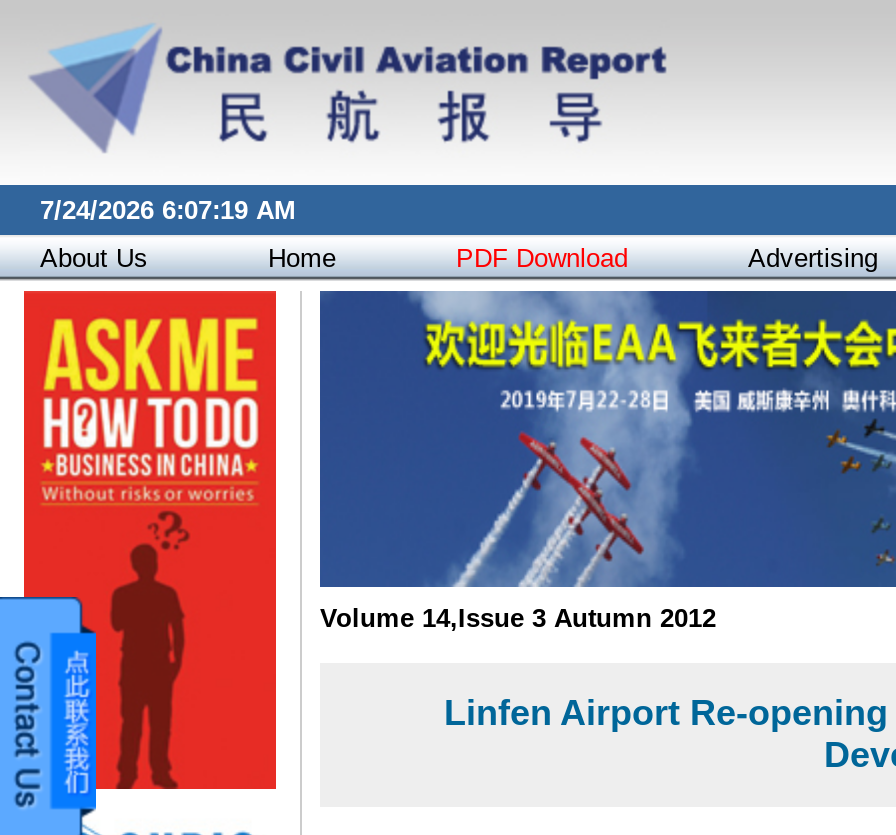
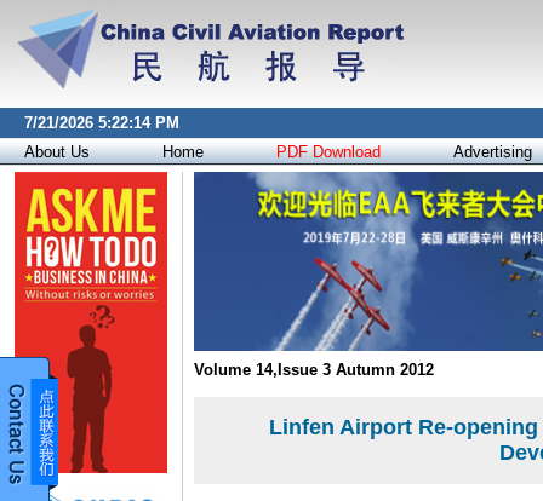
- 7/24/2026 6:07:19 AM
+ 7/21/2026 5:22:14 PM
